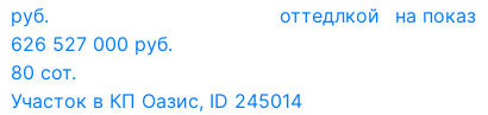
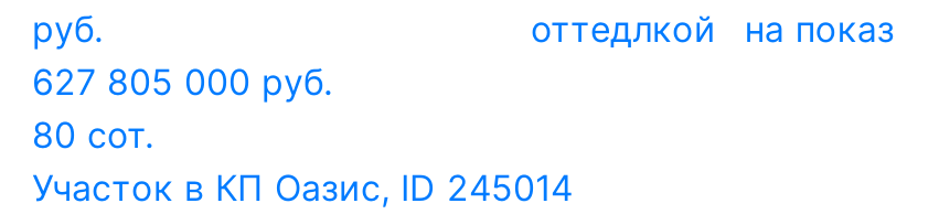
- 626 527 000 руб.
+ 627 805 000 руб.
